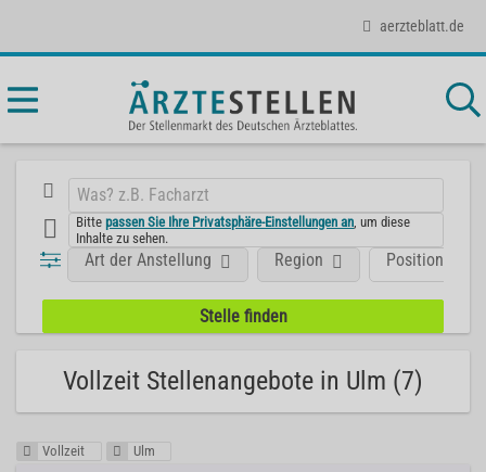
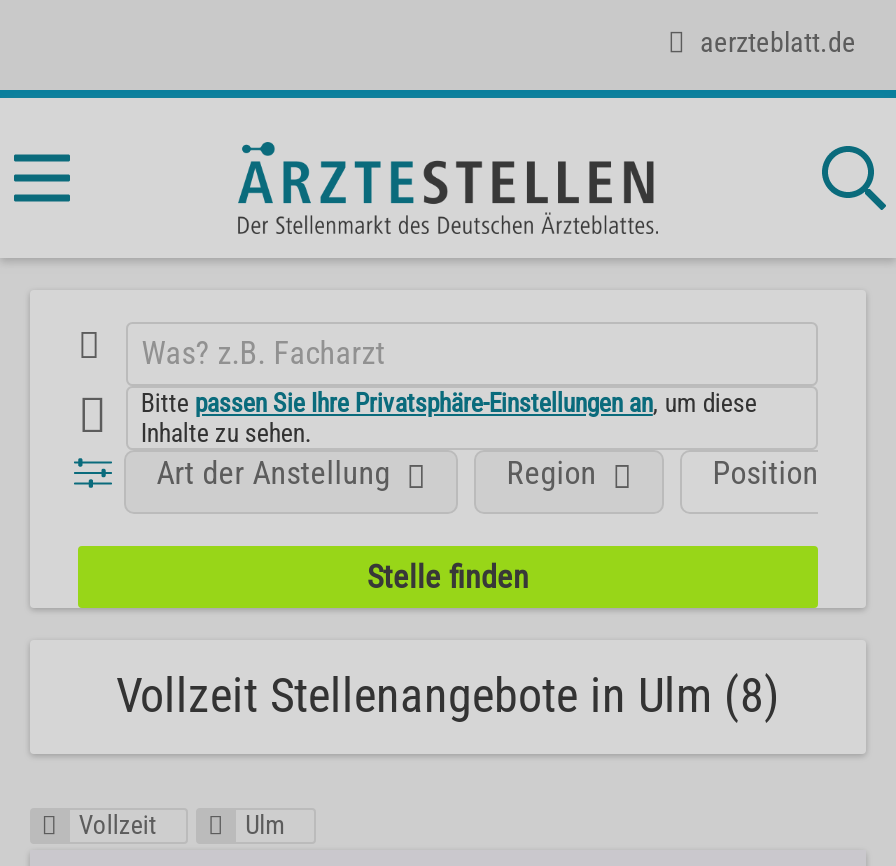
- Vollzeit Stellenangebote in Ulm (7)
+ Vollzeit Stellenangebote in Ulm (8)
